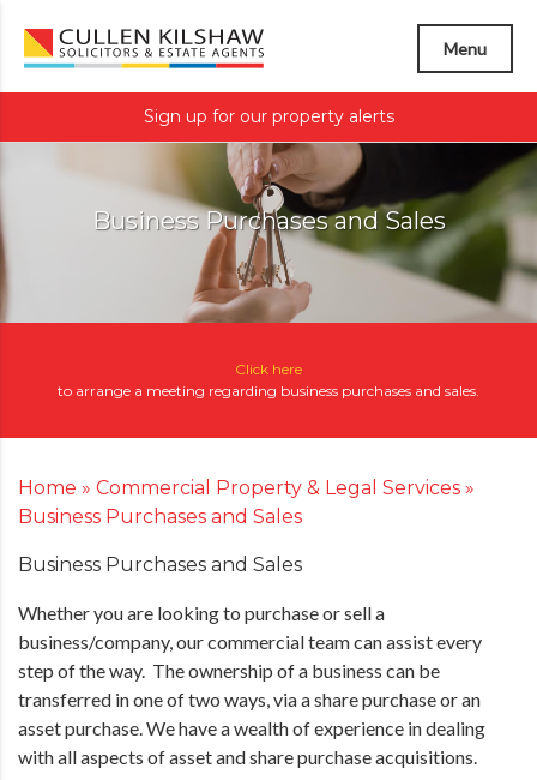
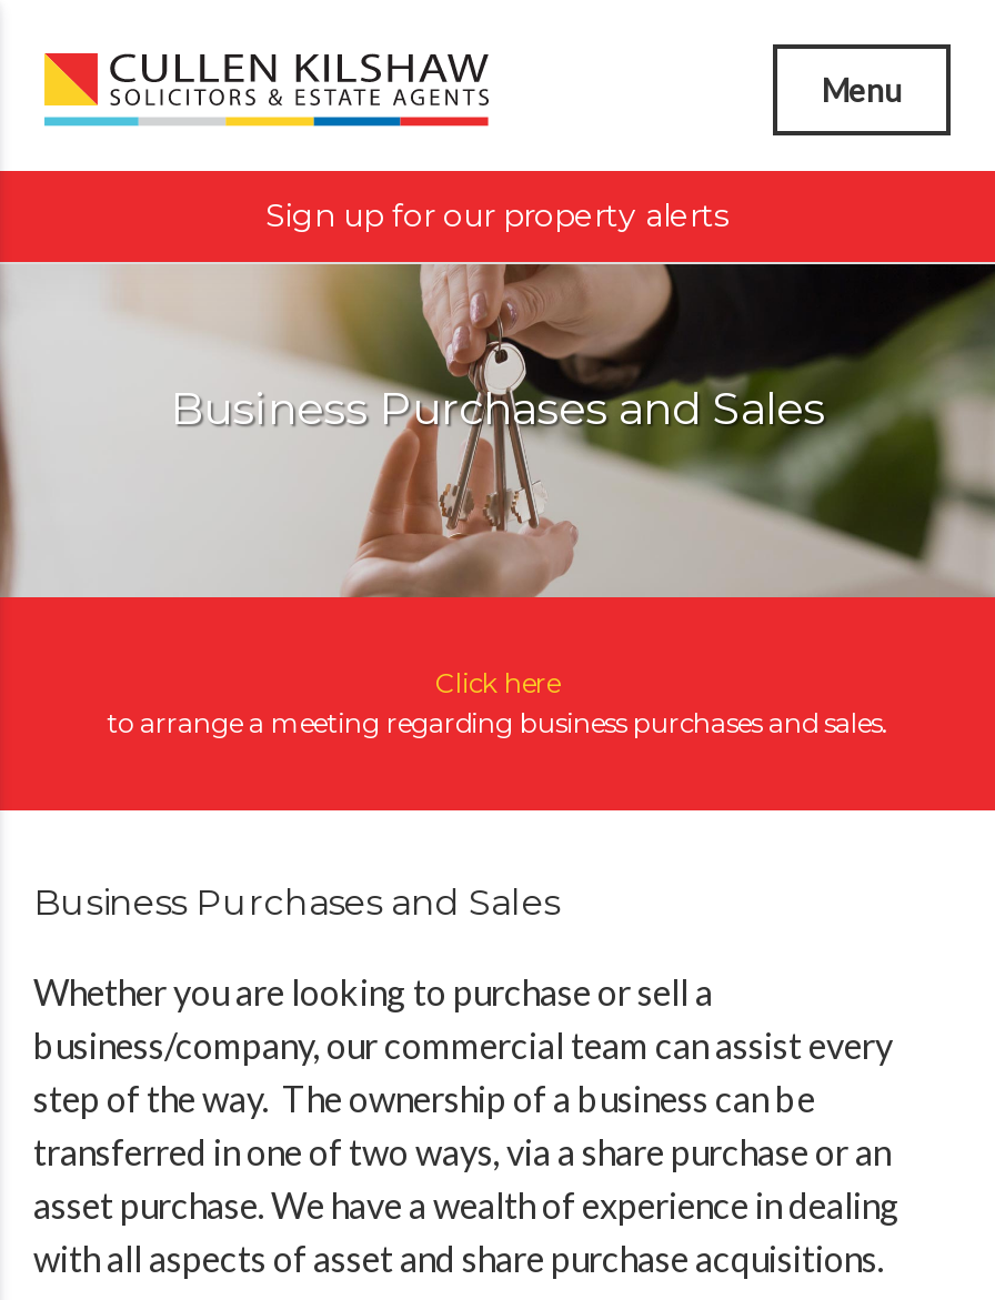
- Home» Commercial Property & Legal Services»
- Business Purchases and Sales
